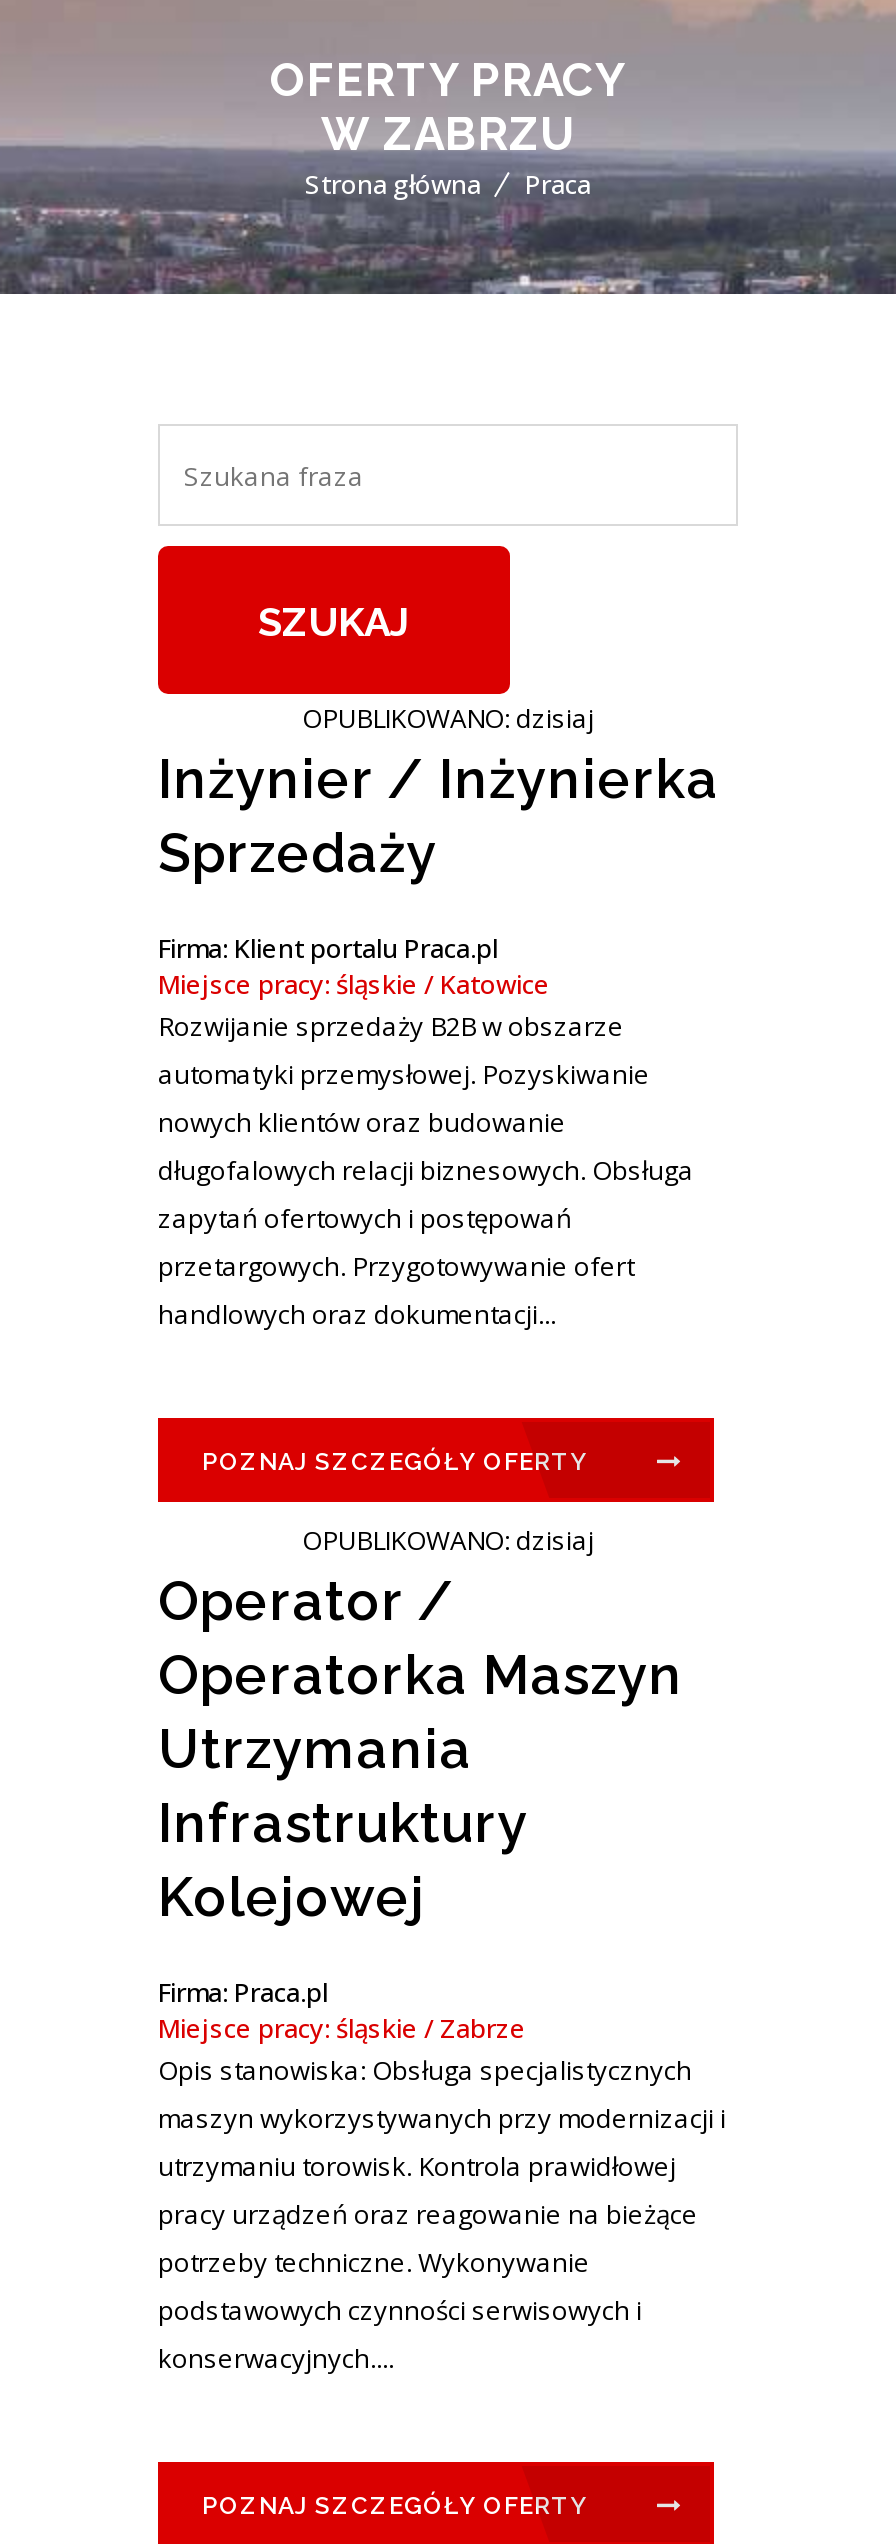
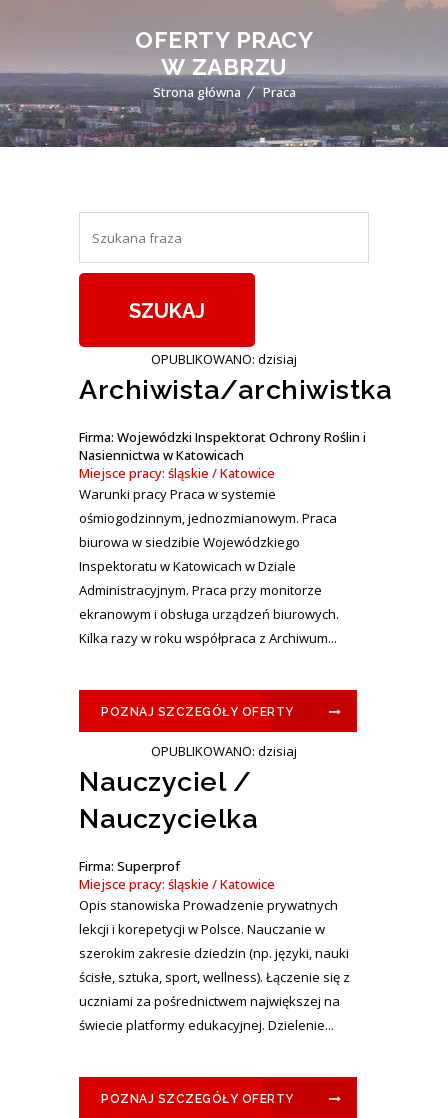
- Inżynier / Inżynierka
- Sprzedaży
+ Archiwista/archiwistka

- Firma: Klient portalu Praca.pl
+ Firma: Wojewódzki Inspektorat Ochrony Roślin i
+ Nasiennictwa w Katowicach

- Rozwijanie sprzedaży B2B w obszarze
- automatyki przemysłowej. Pozyskiwanie
- nowych klientów oraz budowanie
- długofalowych relacji biznesowych. Obsługa
- zapytań ofertowych i postępowań
- przetargowych. Przygotowywanie ofert
- handlowych oraz dokumentacji...
+ Warunki pracy Praca w systemie
+ ośmiogodzinnym, jednozmianowym. Praca
+ biurowa w siedzibie Wojewódzkiego
+ Inspektoratu w Katowicach w Dziale
+ Administracyjnym. Praca przy monitorze
+ ekranowym i obsługa urządzeń biurowych.
+ Kilka razy w roku współpraca z Archiwum...

- Operator /
- Operatorka Maszyn
- Utrzymania
- Infrastruktury
- Kolejowej
+ Nauczyciel /
+ Nauczycielka

- Firma: Praca.pl
- Miejsce pracy: śląskie / Zabrze
- Opis stanowiska: Obsługa specjalistycznych
- maszyn wykorzystywanych przy modernizacji i
- utrzymaniu torowisk. Kontrola prawidłowej
- pracy urządzeń oraz reagowanie na bieżące
- potrzeby techniczne. Wykonywanie
- podstawowych czynności serwisowych i
- konserwacyjnych....
+ Firma: Superprof
+ Miejsce pracy: śląskie / Katowice
+ Opis stanowiska Prowadzenie prywatnych
+ lekcji i korepetycji w Polsce. Nauczanie w
+ szerokim zakresie dziedzin (np. języki, nauki
+ ścisłe, sztuka, sport, wellness). Łączenie się z
+ uczniami za pośrednictwem największej na
+ świecie platformy edukacyjnej. Dzielenie...
